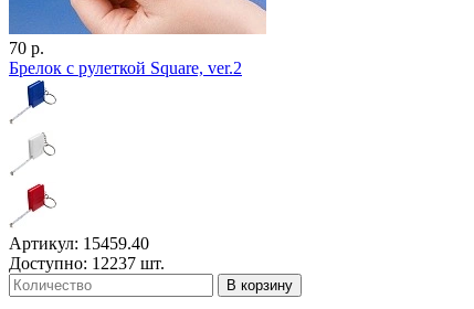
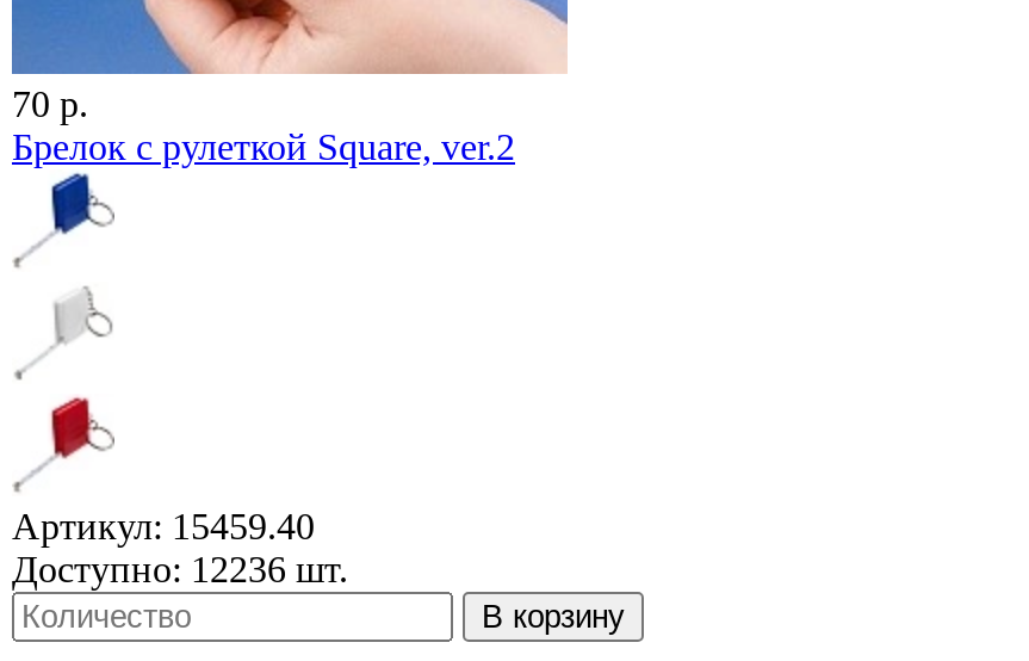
- Доступно: 12237 шт.
+ Доступно: 12236 шт.
